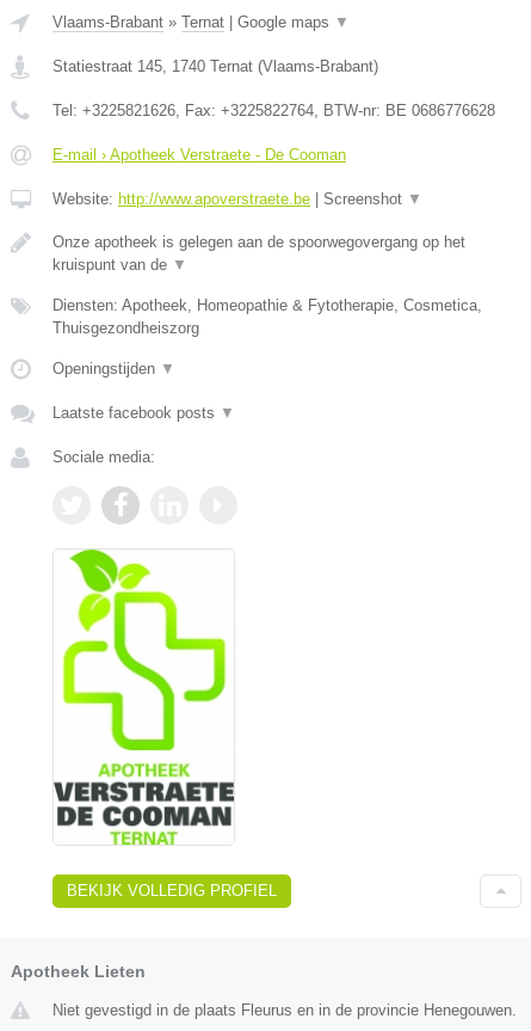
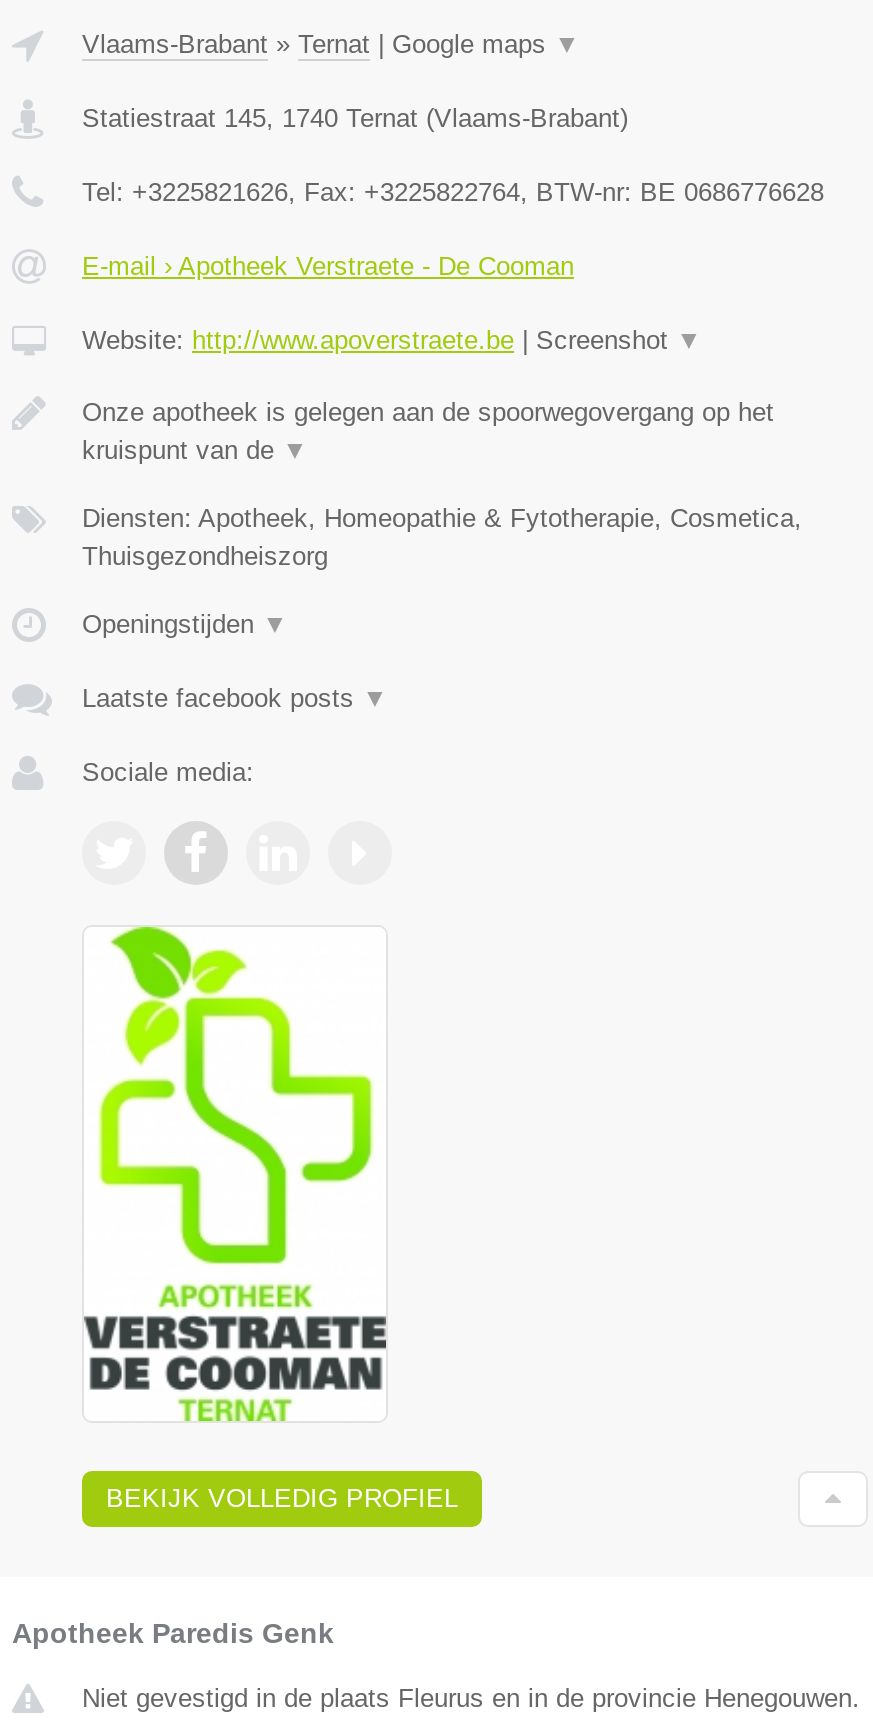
- Apotheek Lieten
+ Apotheek Paredis Genk
